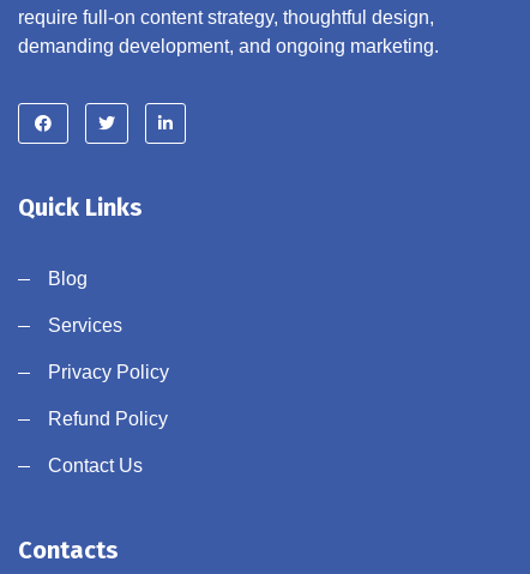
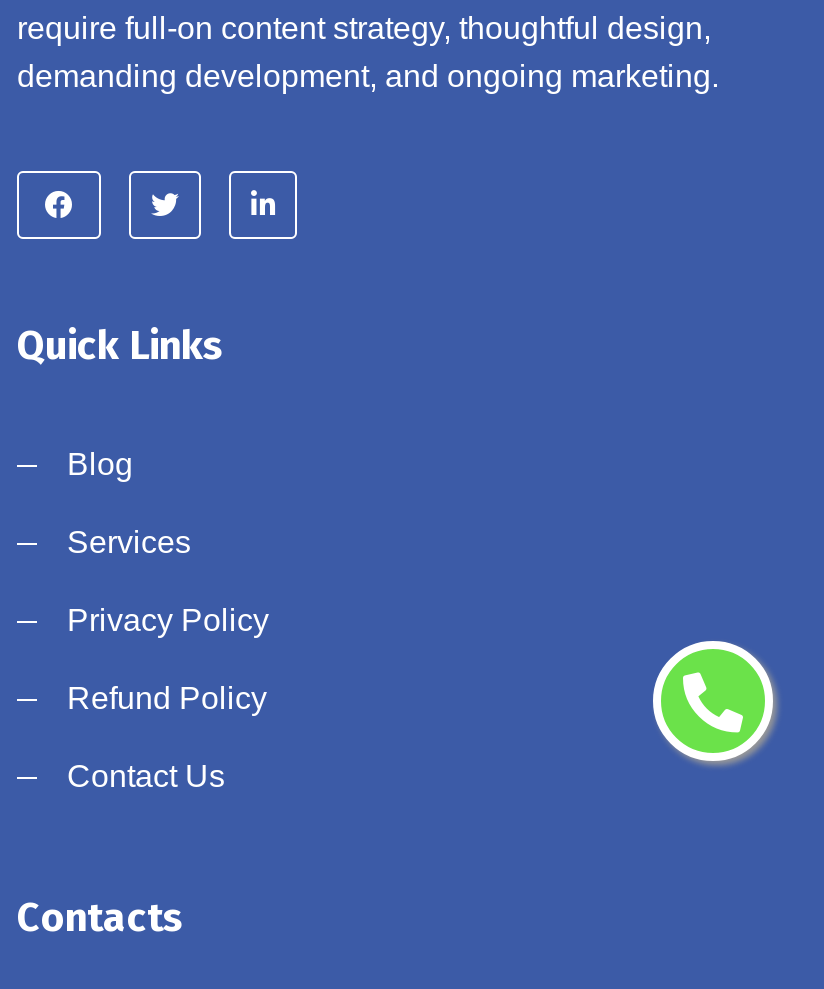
+ [image]
